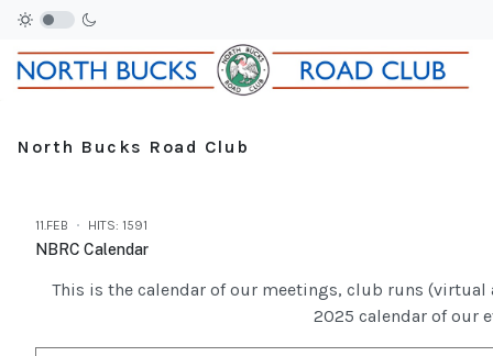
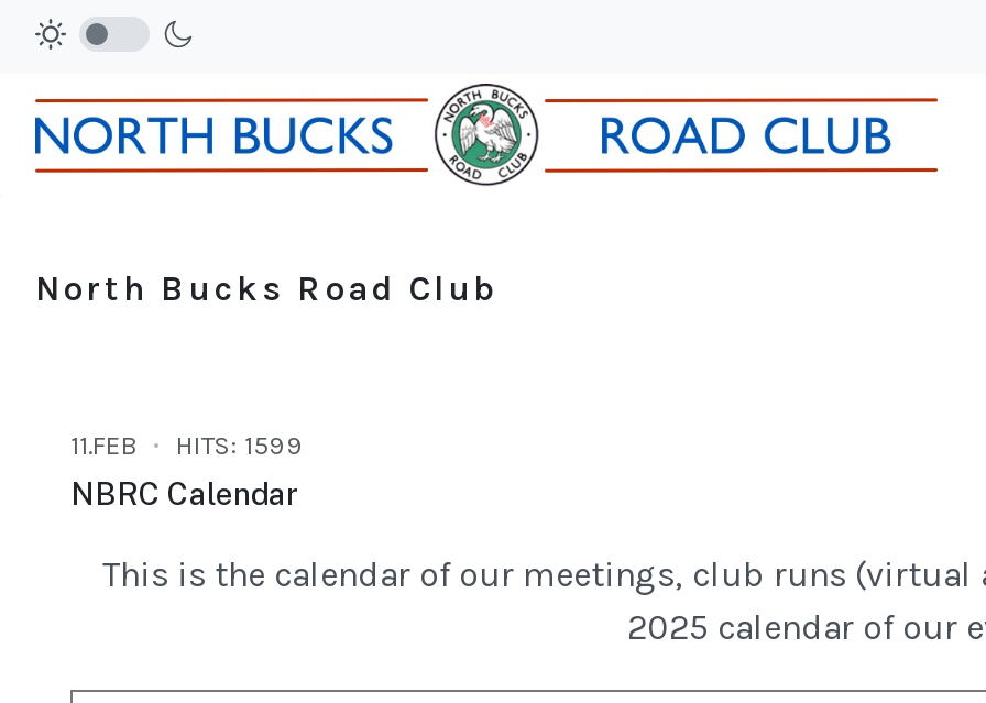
- 11.FEB HITS: 1591
+ 11.FEB HITS: 1599
